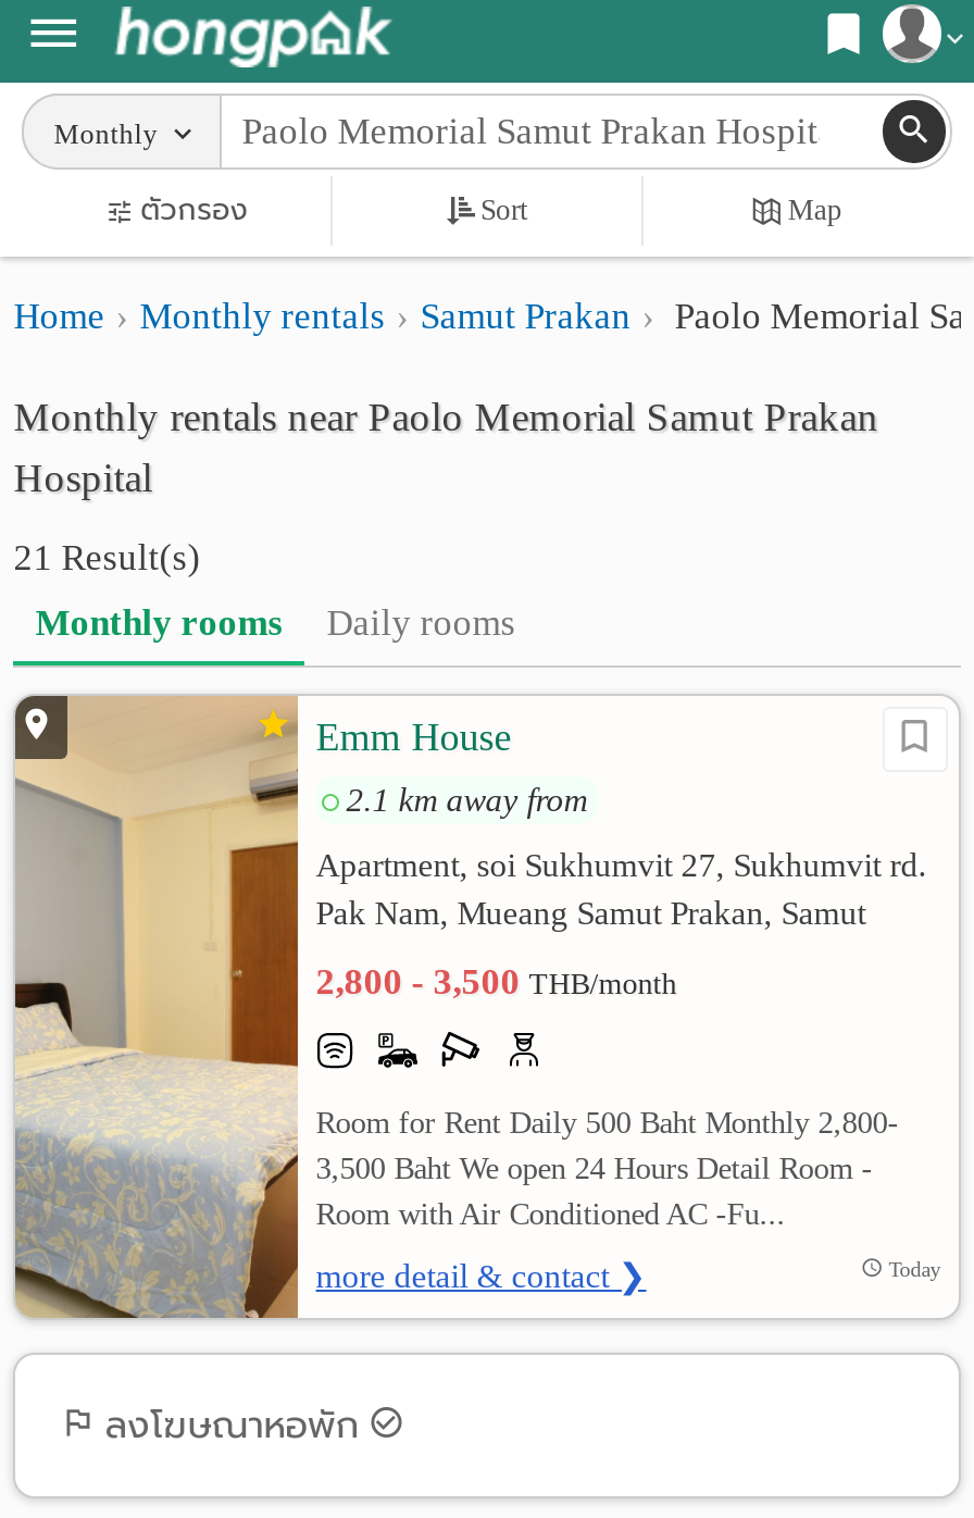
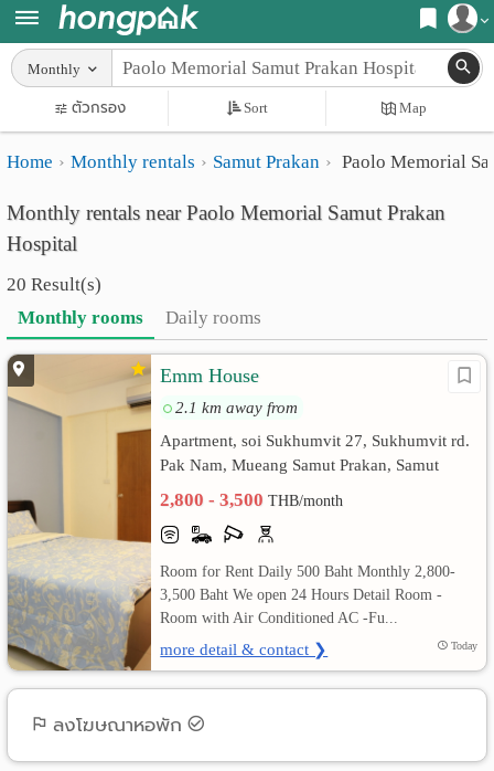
- 21 Result(s)
+ 20 Result(s)
